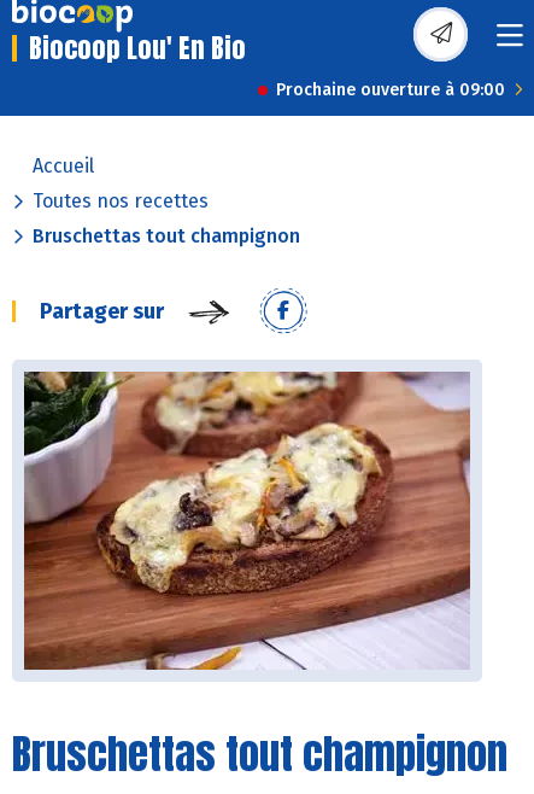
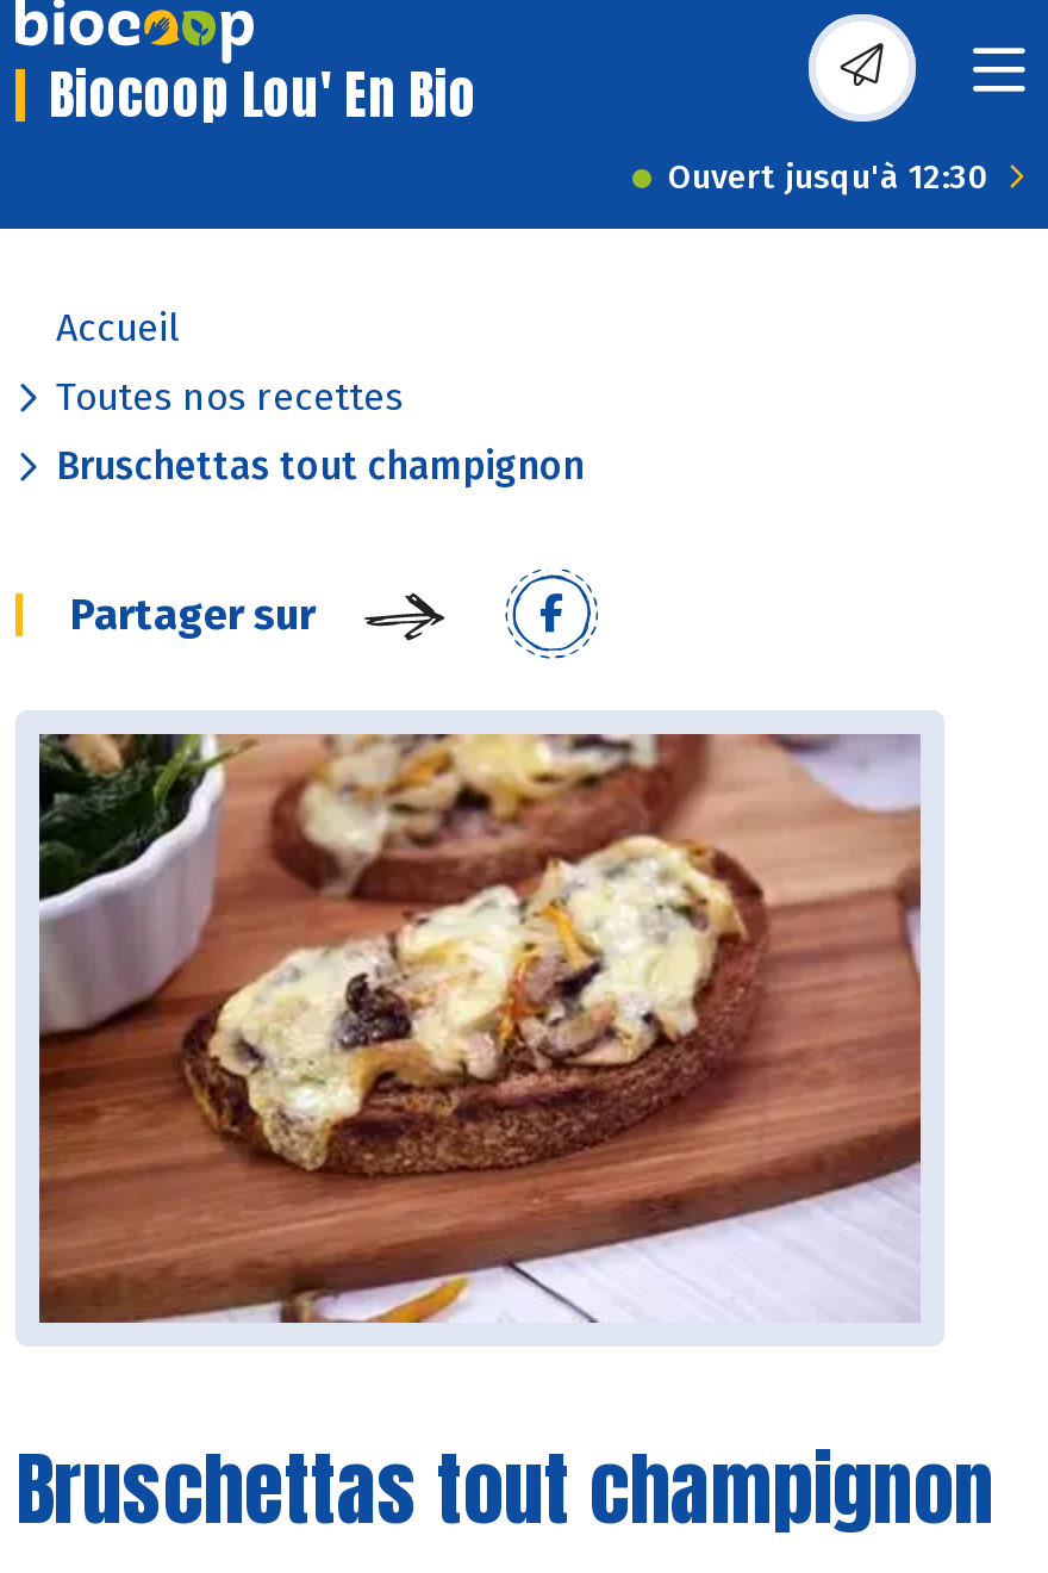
- Prochaine ouverture à 09:00
+ Ouvert jusqu'à 12:30
